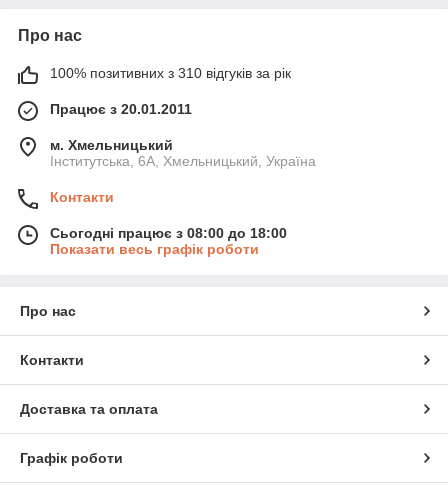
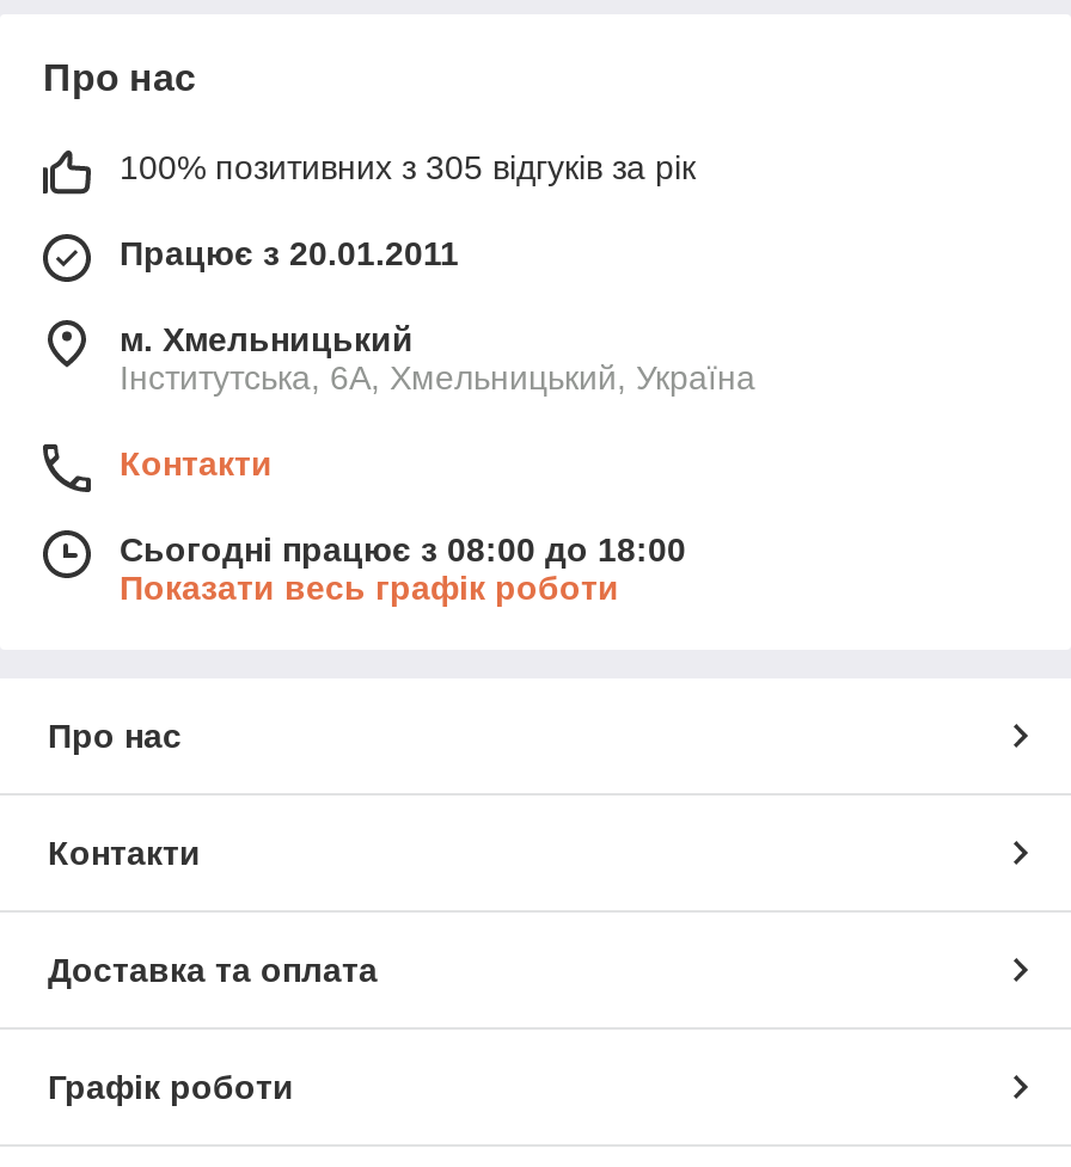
- 100% позитивних з 310 відгуків за рік
+ 100% позитивних з 305 відгуків за рік
